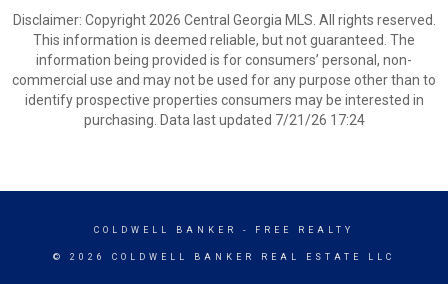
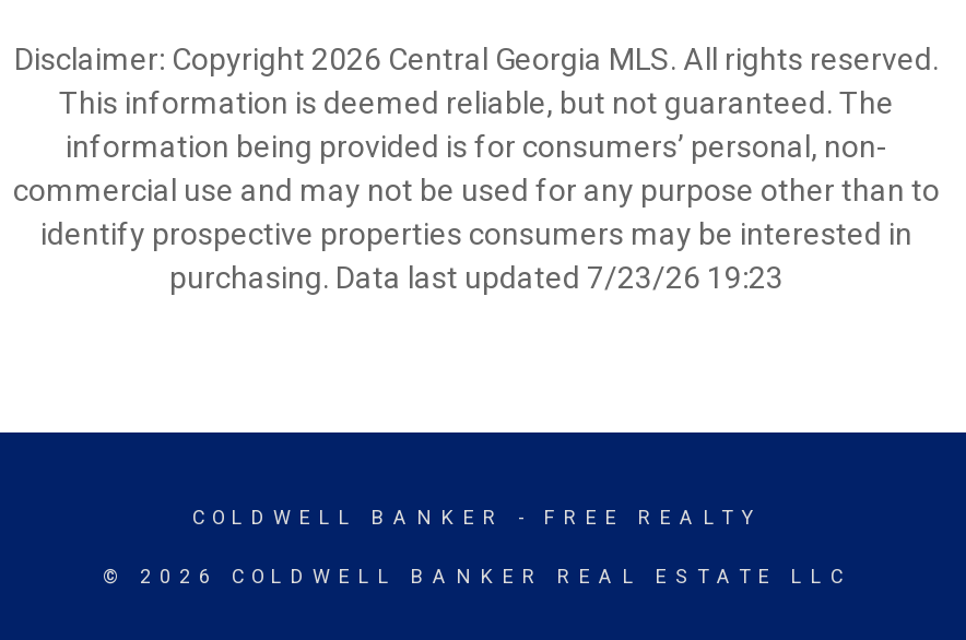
- purchasing. Data last updated 7/21/26 17:24
+ purchasing. Data last updated 7/23/26 19:23
